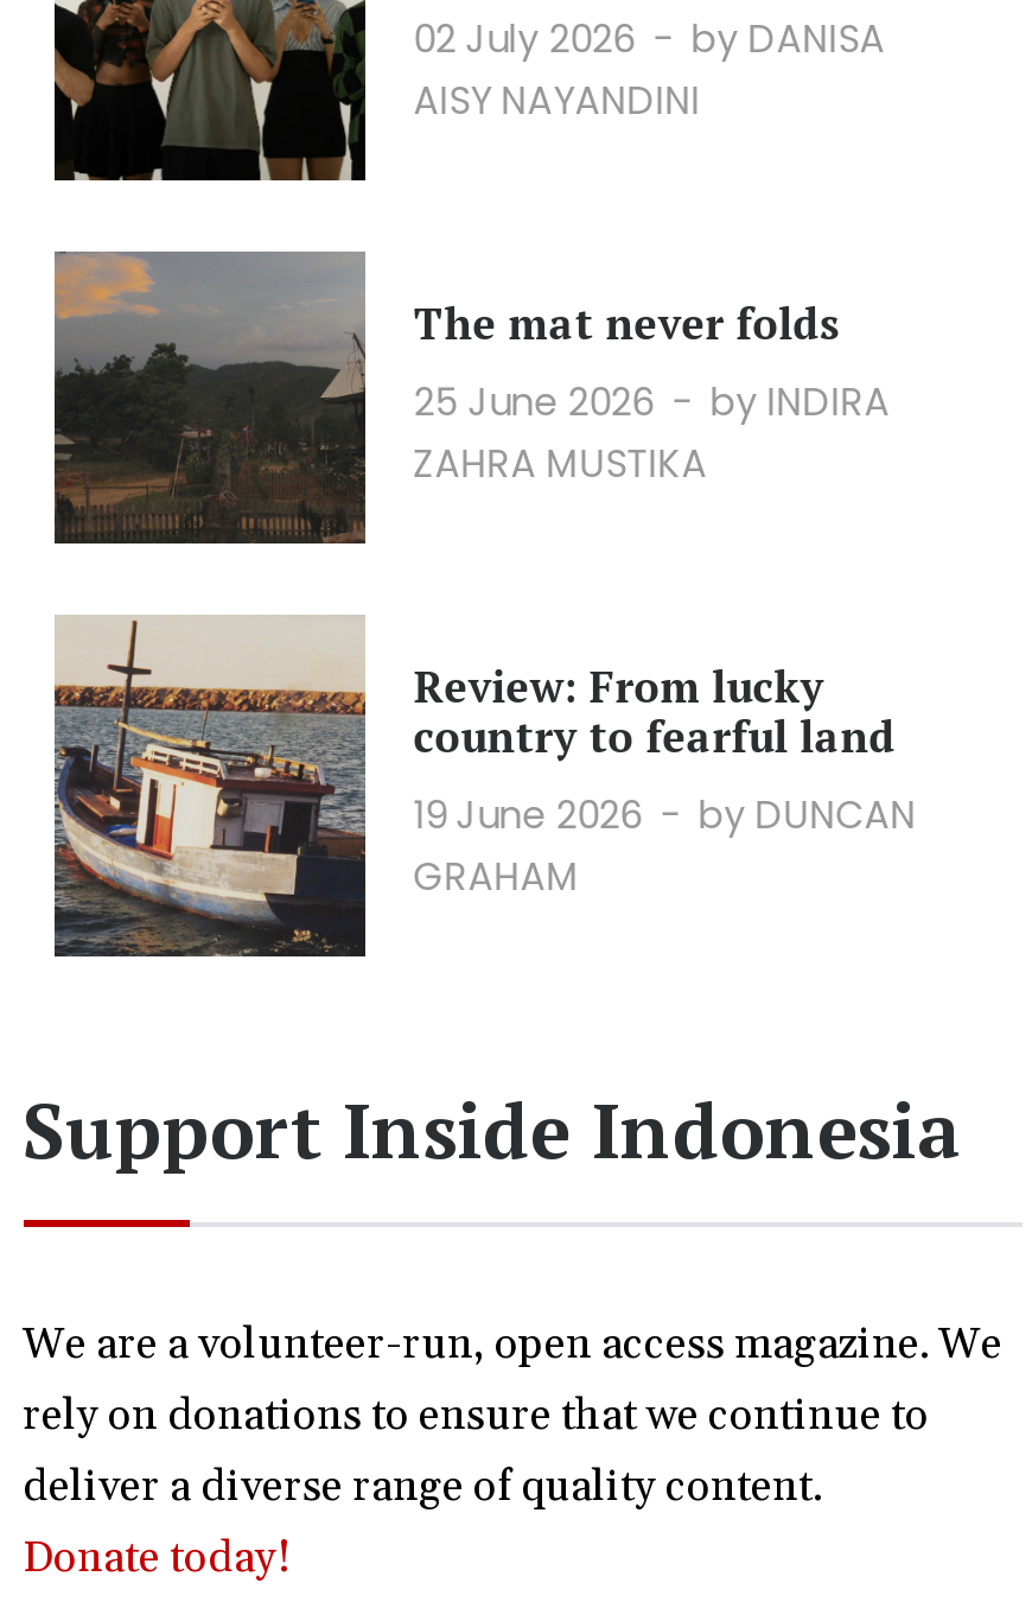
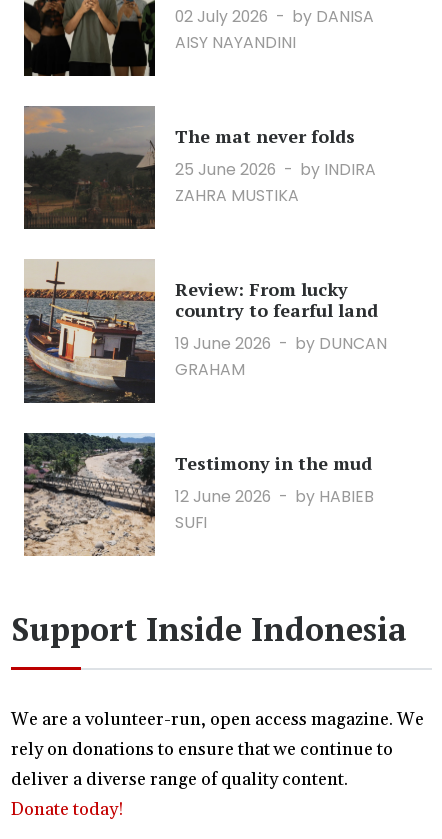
+ [image]
+ Testimony in the mud
+ 12 June 2026
+ by HABIEB
+ SUFI
